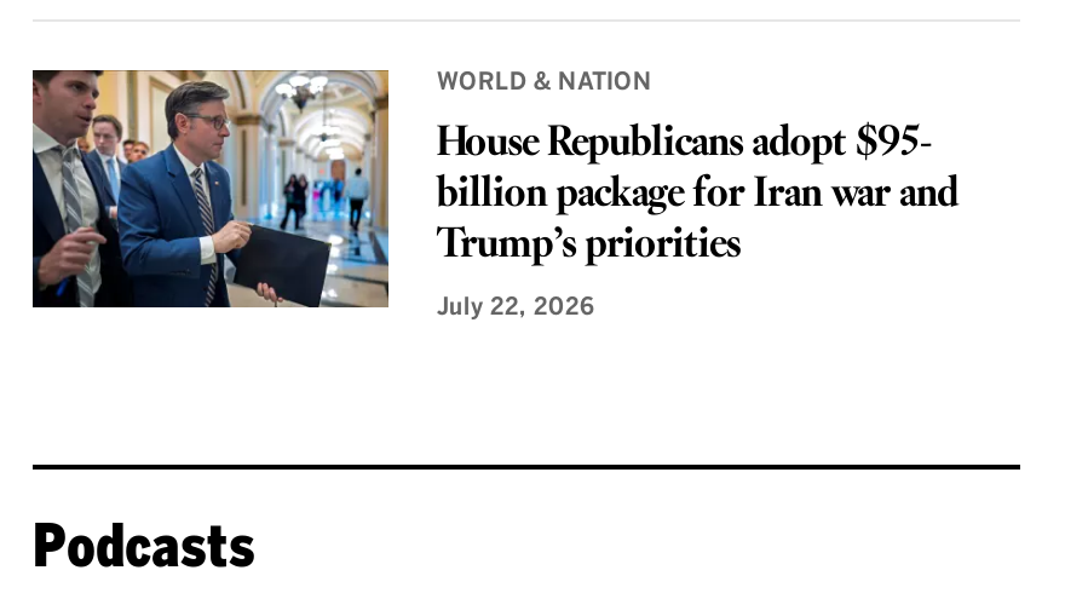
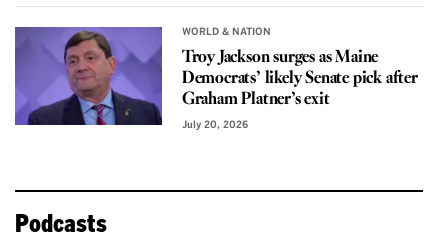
- [image]
- House Republicans adopt $95-
- billion package for Iran war and
- Trump’s priorities
- July 22, 2026
+ [image]
+ Troy Jackson surges as Maine
+ Democrats’ likely Senate pick after
+ Graham Platner’s exit
+ July 20, 2026
